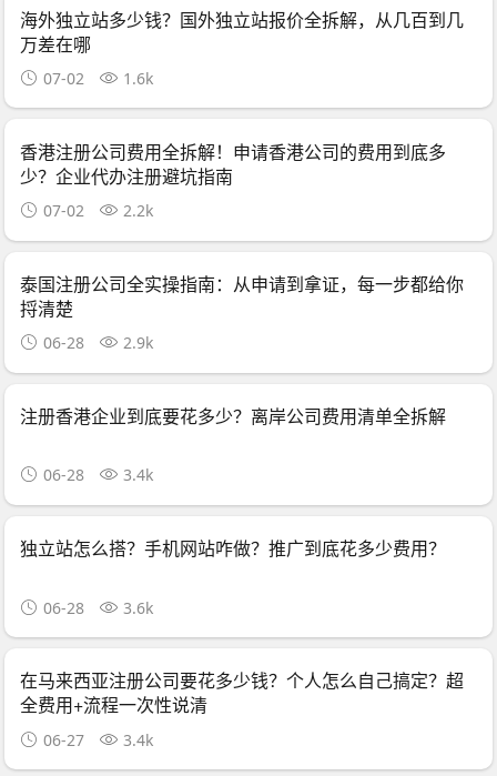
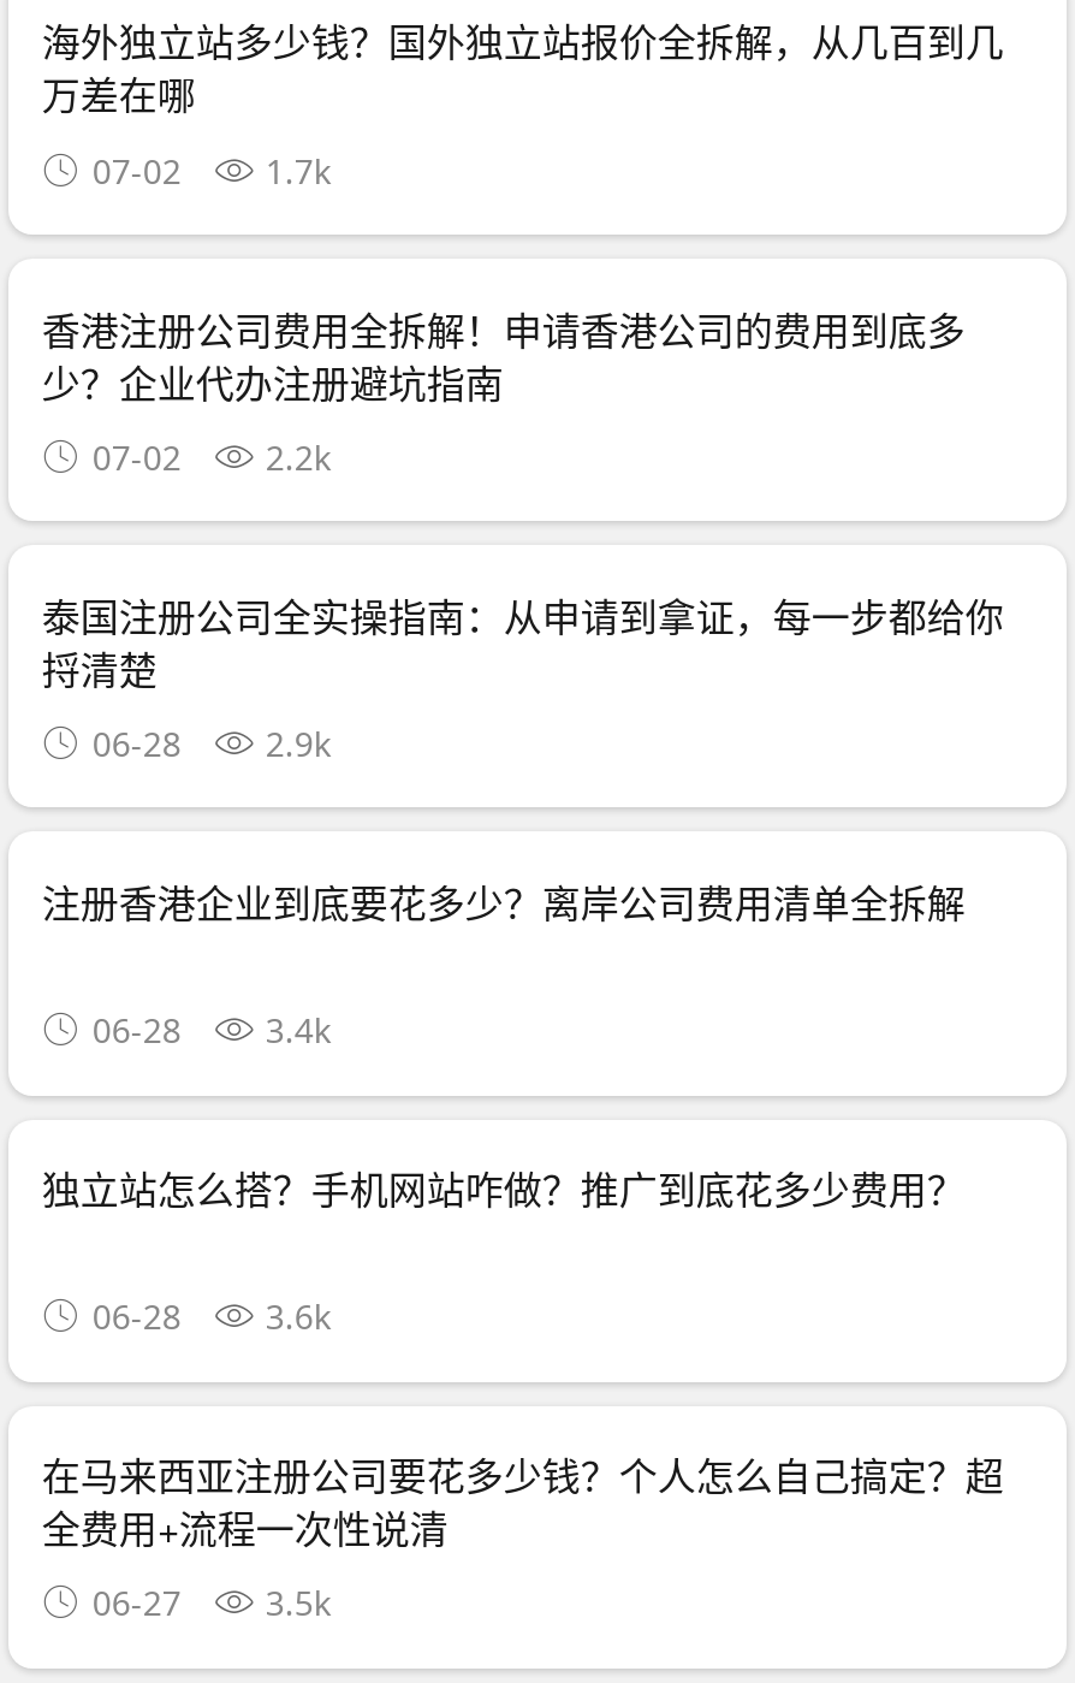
- 07-02 1.6k
+ 07-02 1.7k

- 06-27 3.4k
+ 06-27 3.5k
